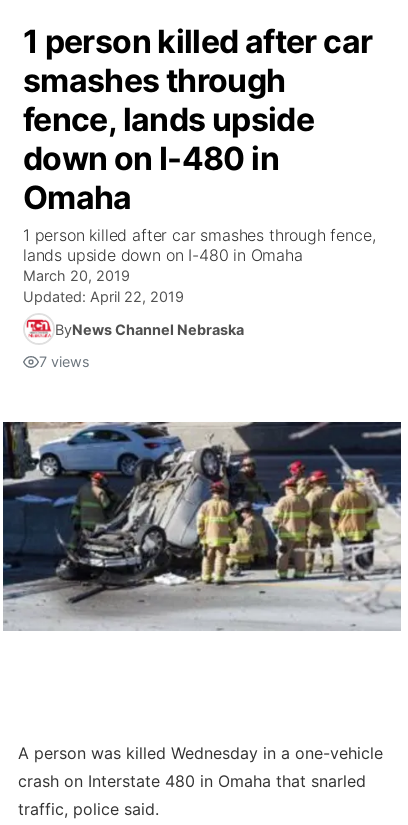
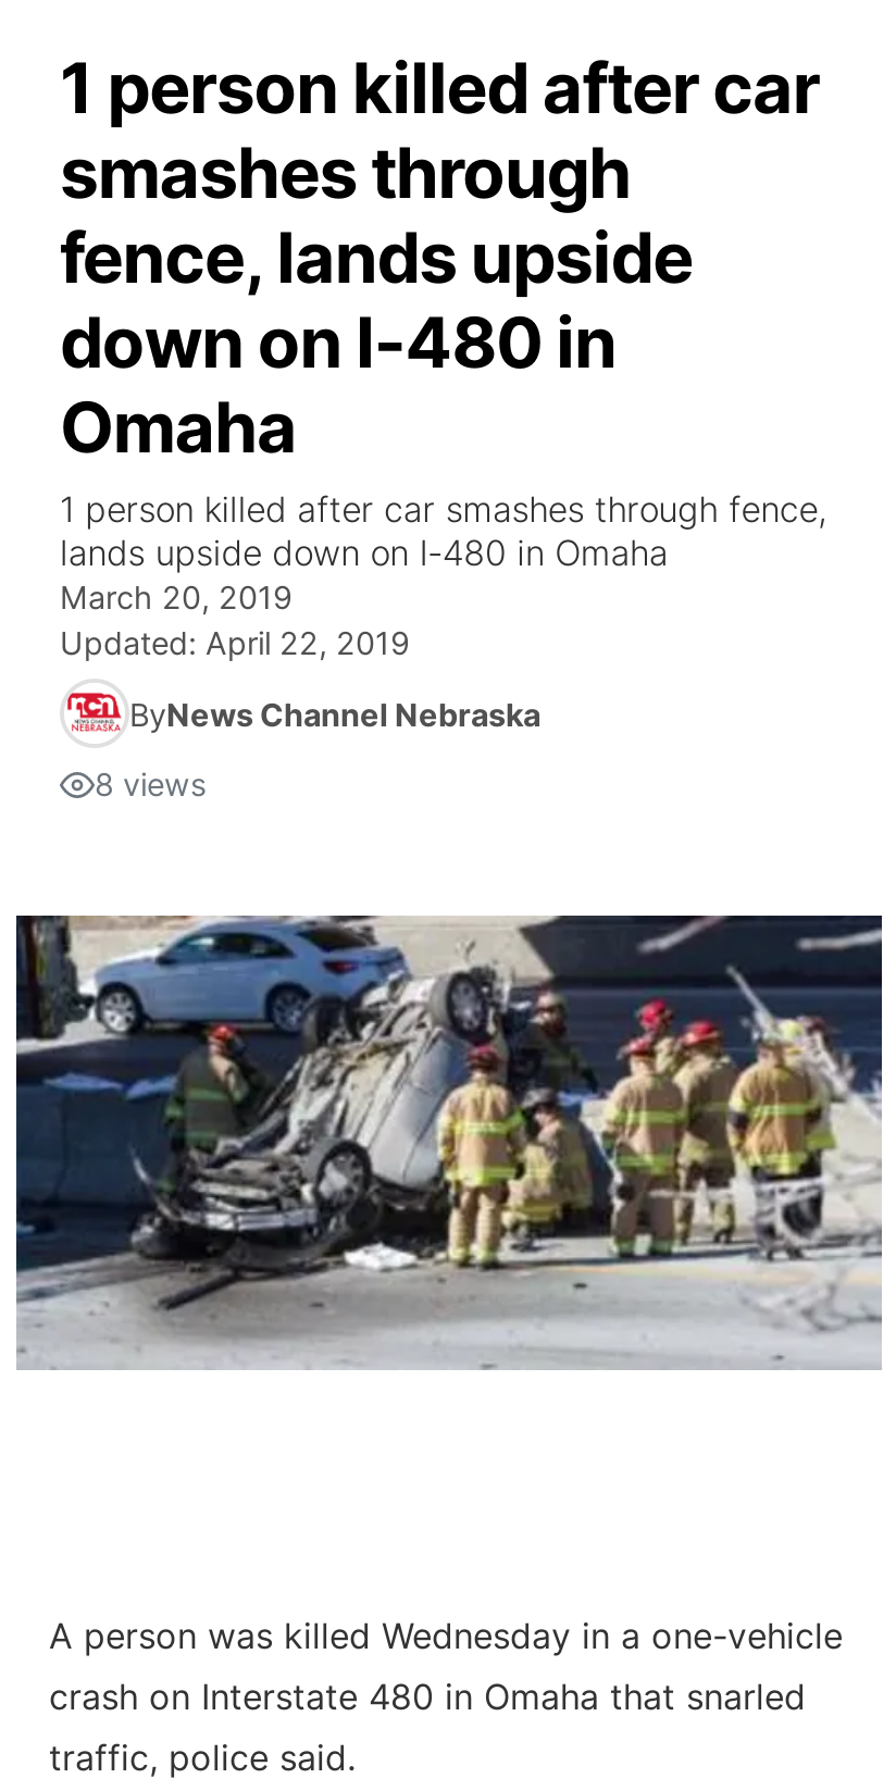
- 7 views
+ 8 views
